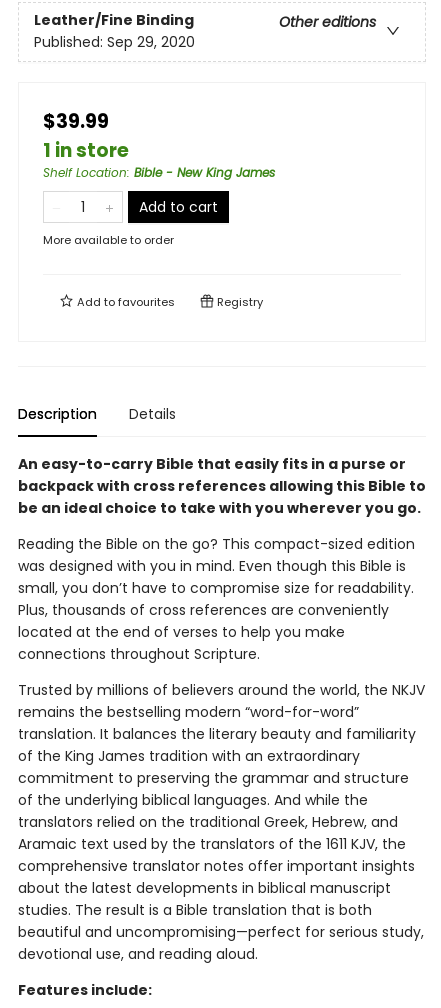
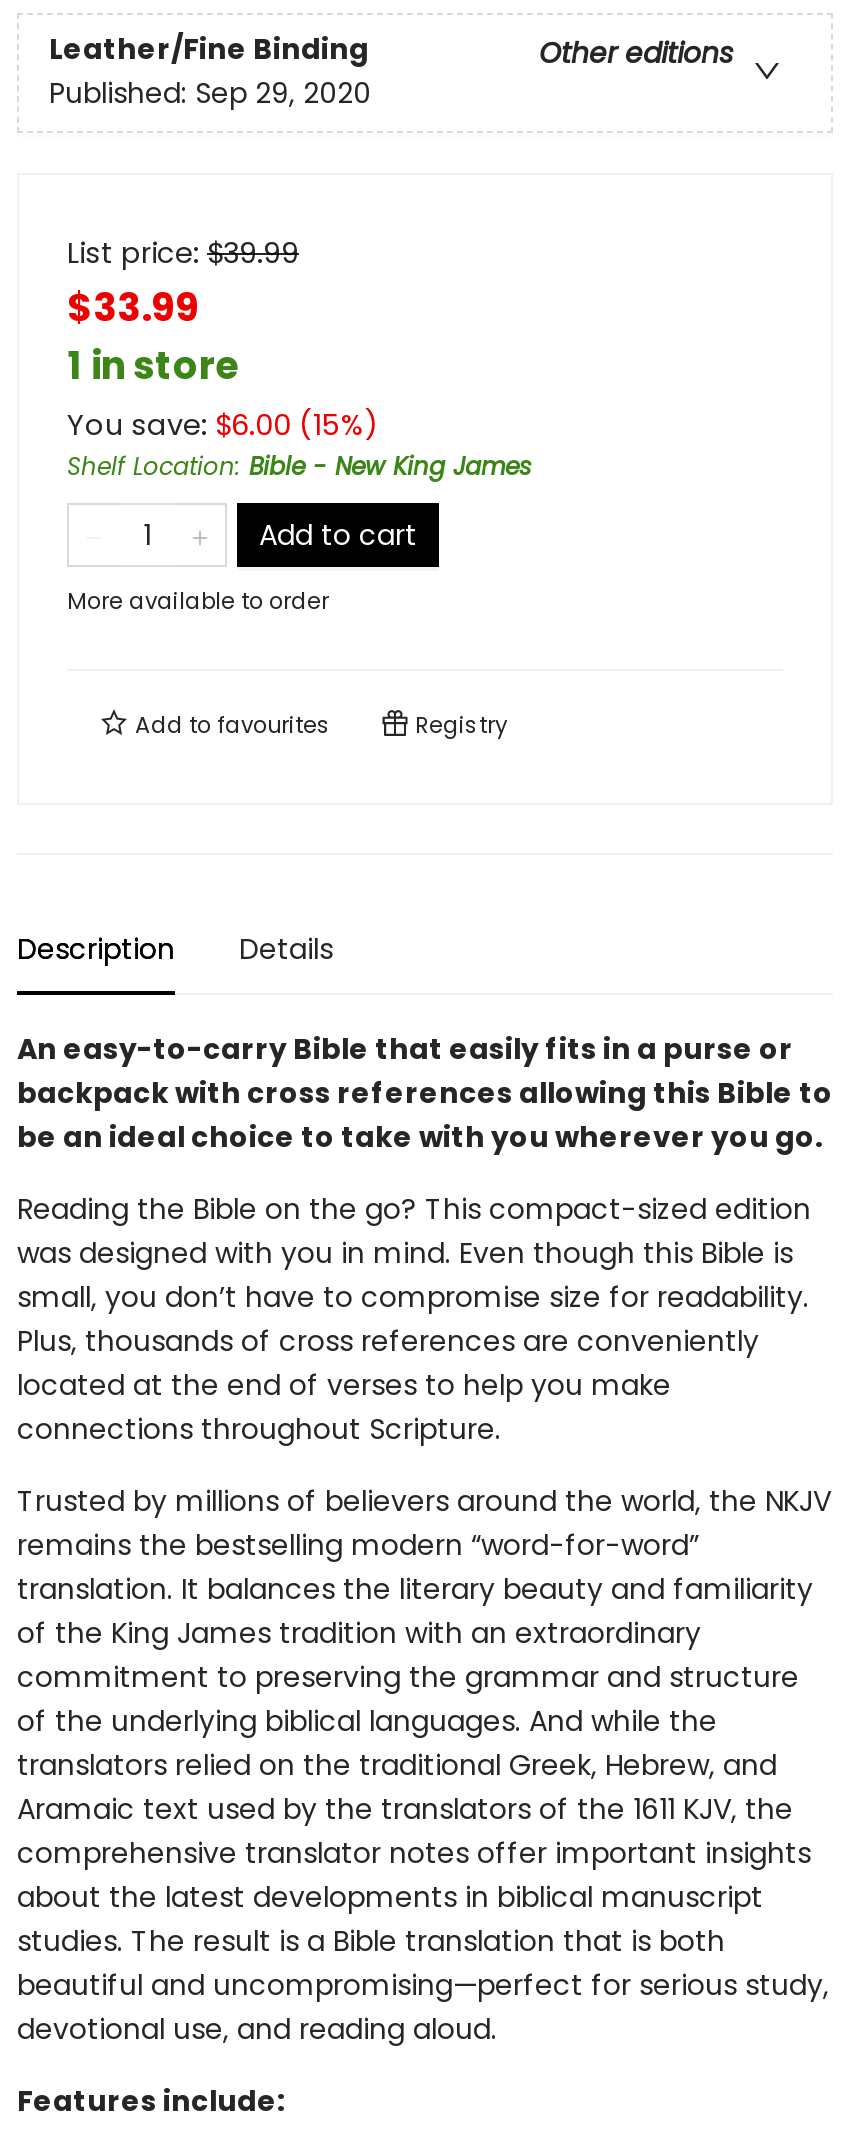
- $39.99
+ List price: $39.99
+ $33.99

+ You save: $6.00 (15%)
